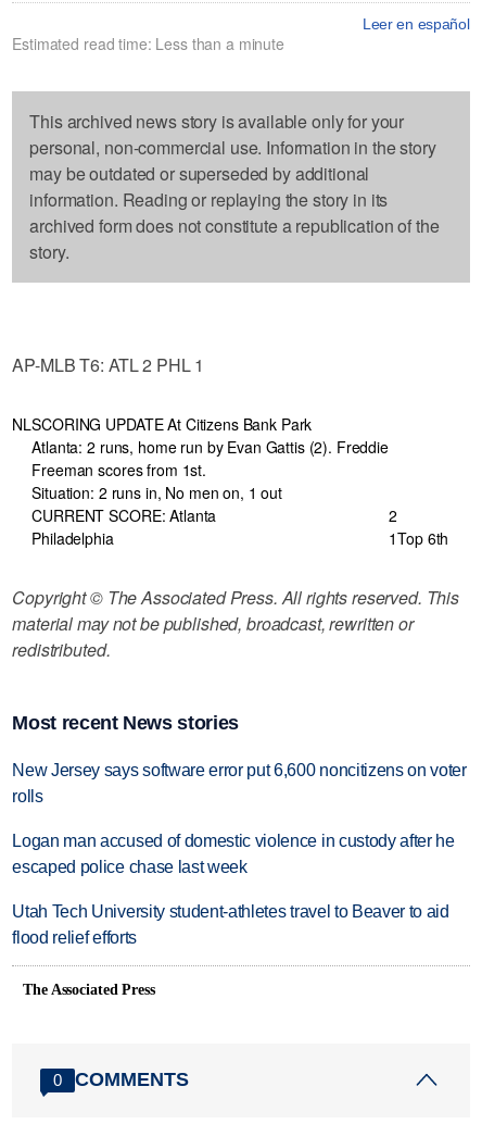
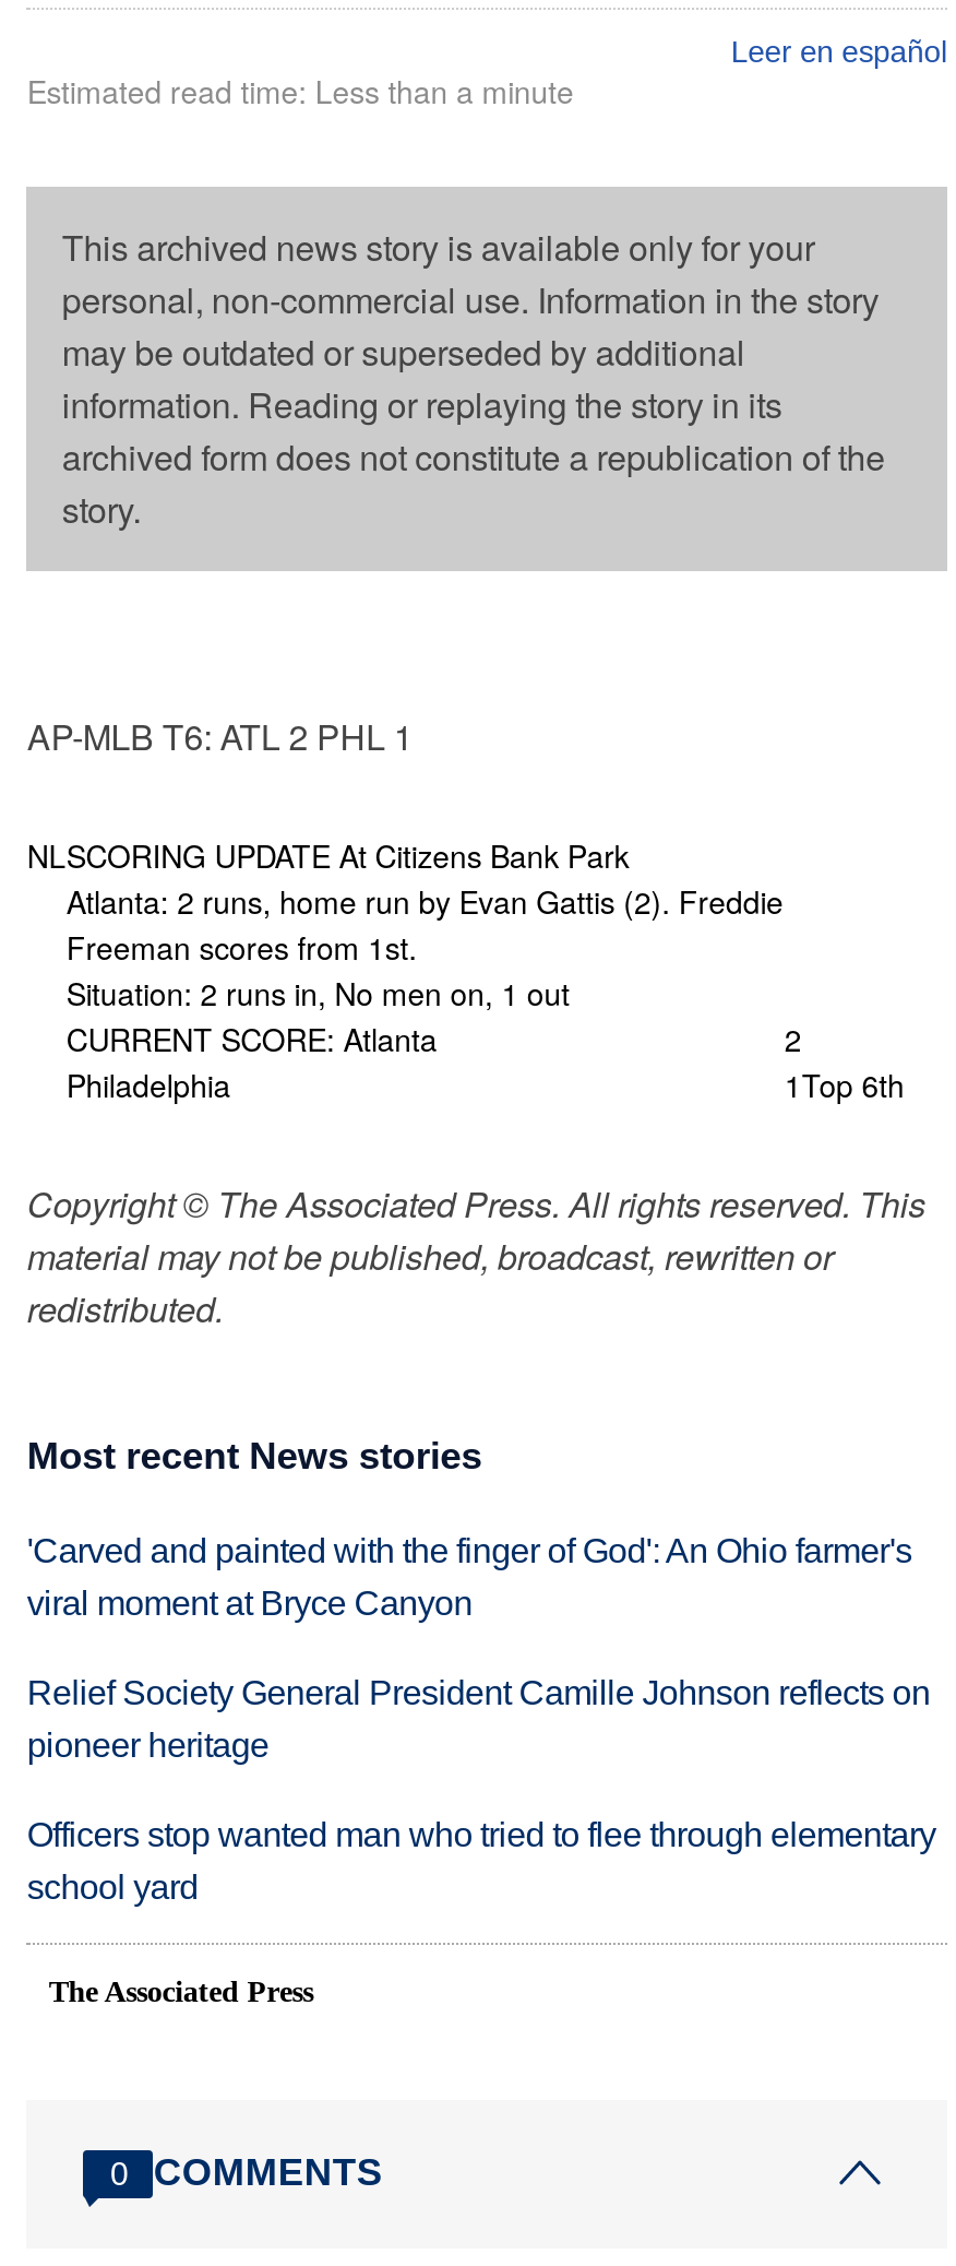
- New Jersey says software error put 6,600 noncitizens on voter
- rolls
+ 'Carved and painted with the finger of God': An Ohio farmer's
+ viral moment at Bryce Canyon

- Logan man accused of domestic violence in custody after he
- escaped police chase last week
+ Relief Society General President Camille Johnson reflects on
+ pioneer heritage

- Utah Tech University student-athletes travel to Beaver to aid
- flood relief efforts
+ Officers stop wanted man who tried to flee through elementary
+ school yard
